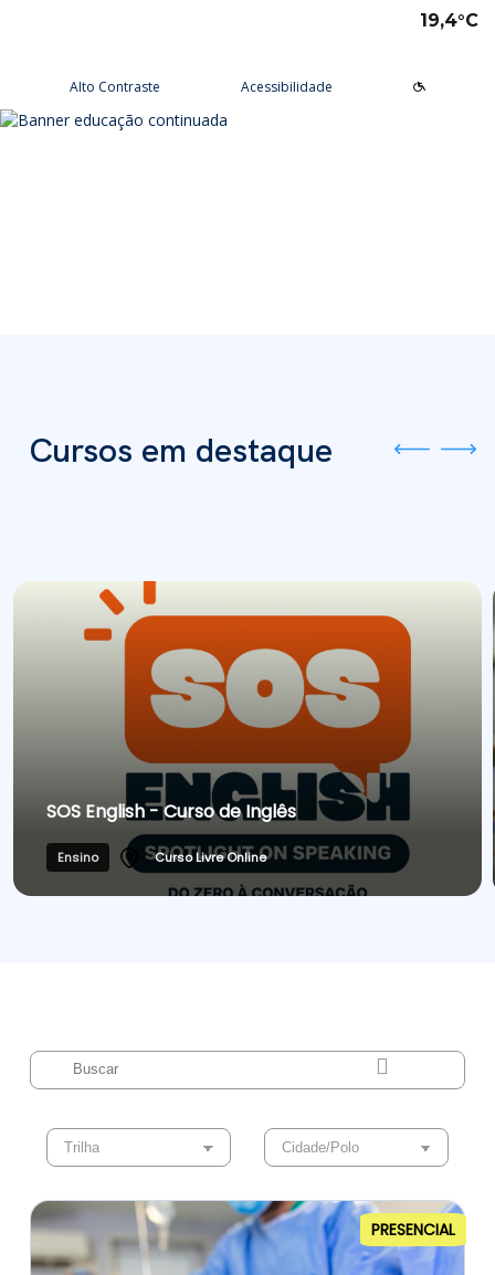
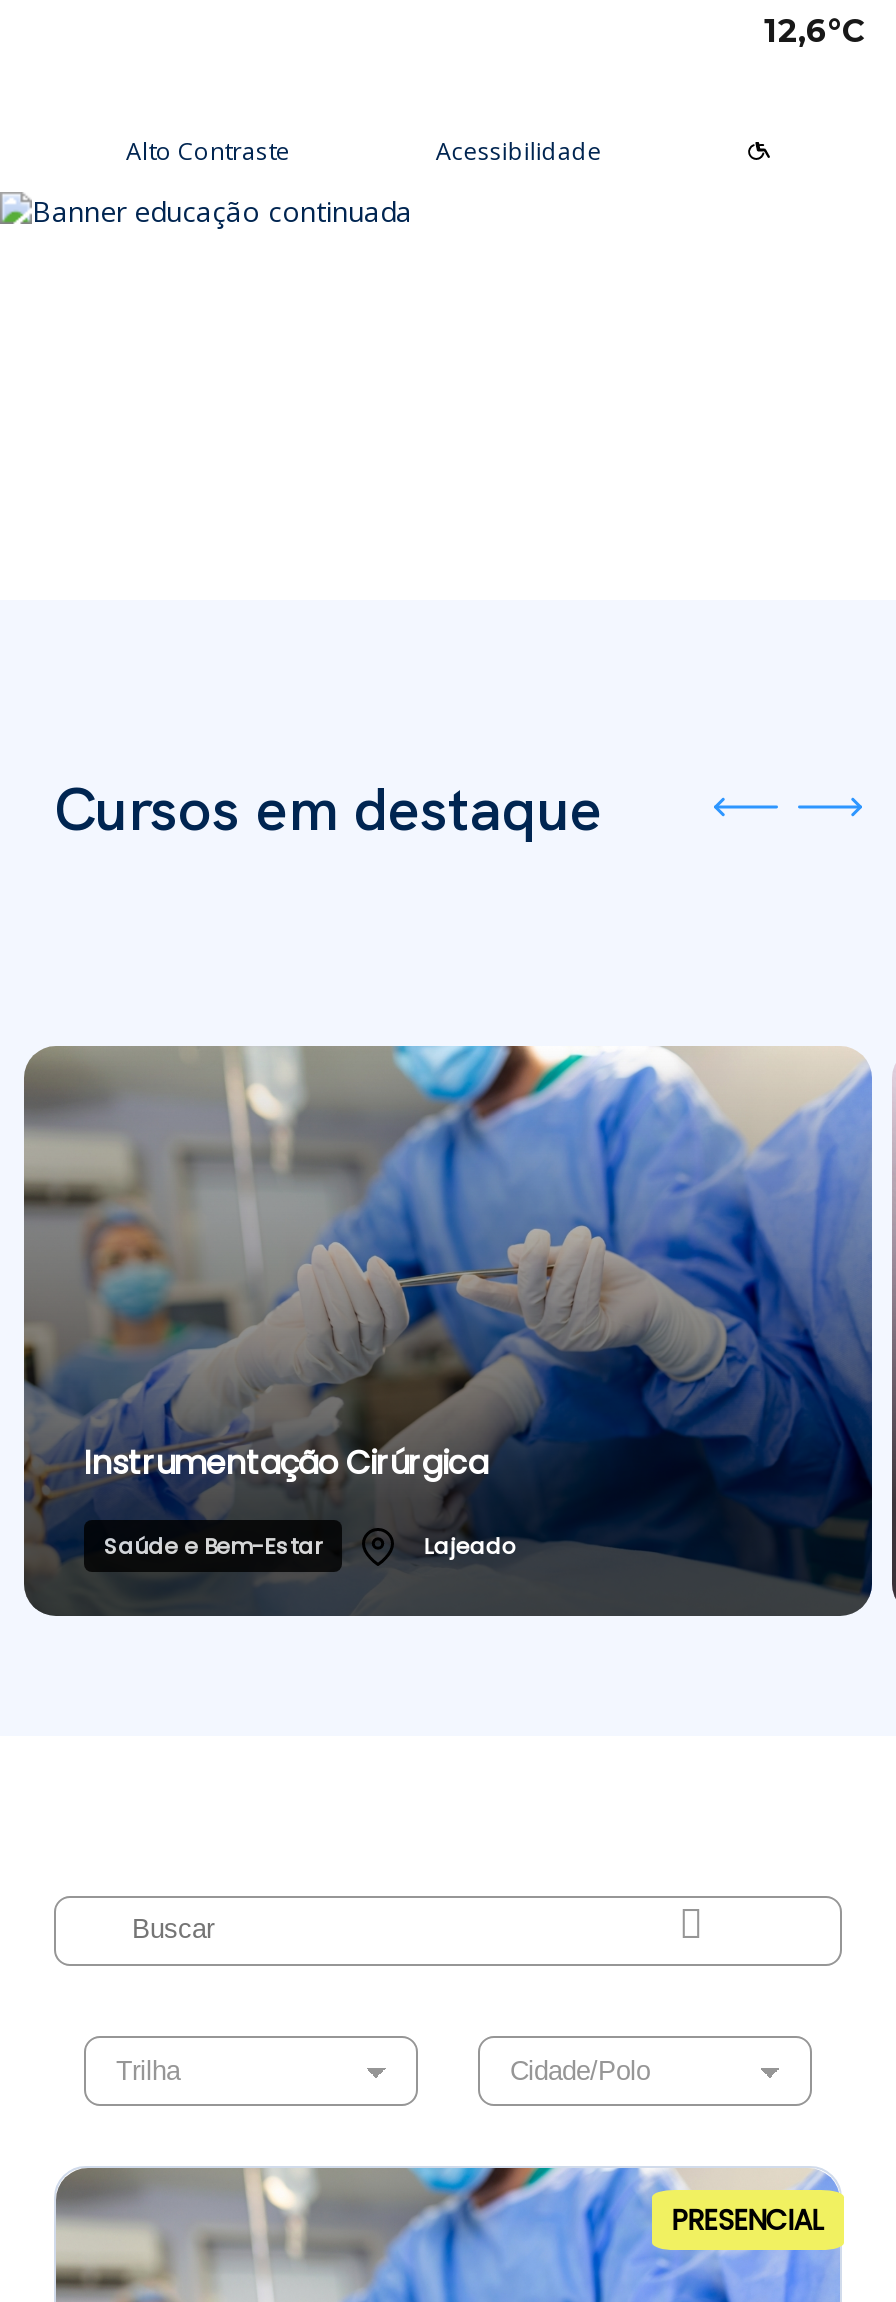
- 19,4°C
+ 12,6°C

- [image]
- SOS English - Curso de Inglês
+ [image]
+ Instrumentação Cirúrgica

- Ensino
- Curso Livre Online
+ Saúde e Bem-Estar
+ Lajeado
